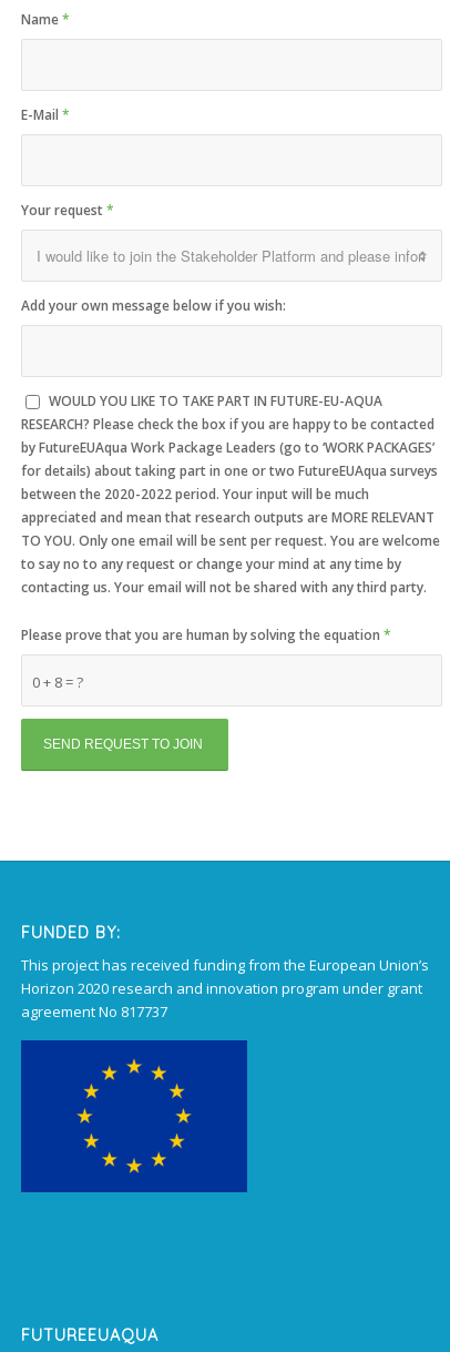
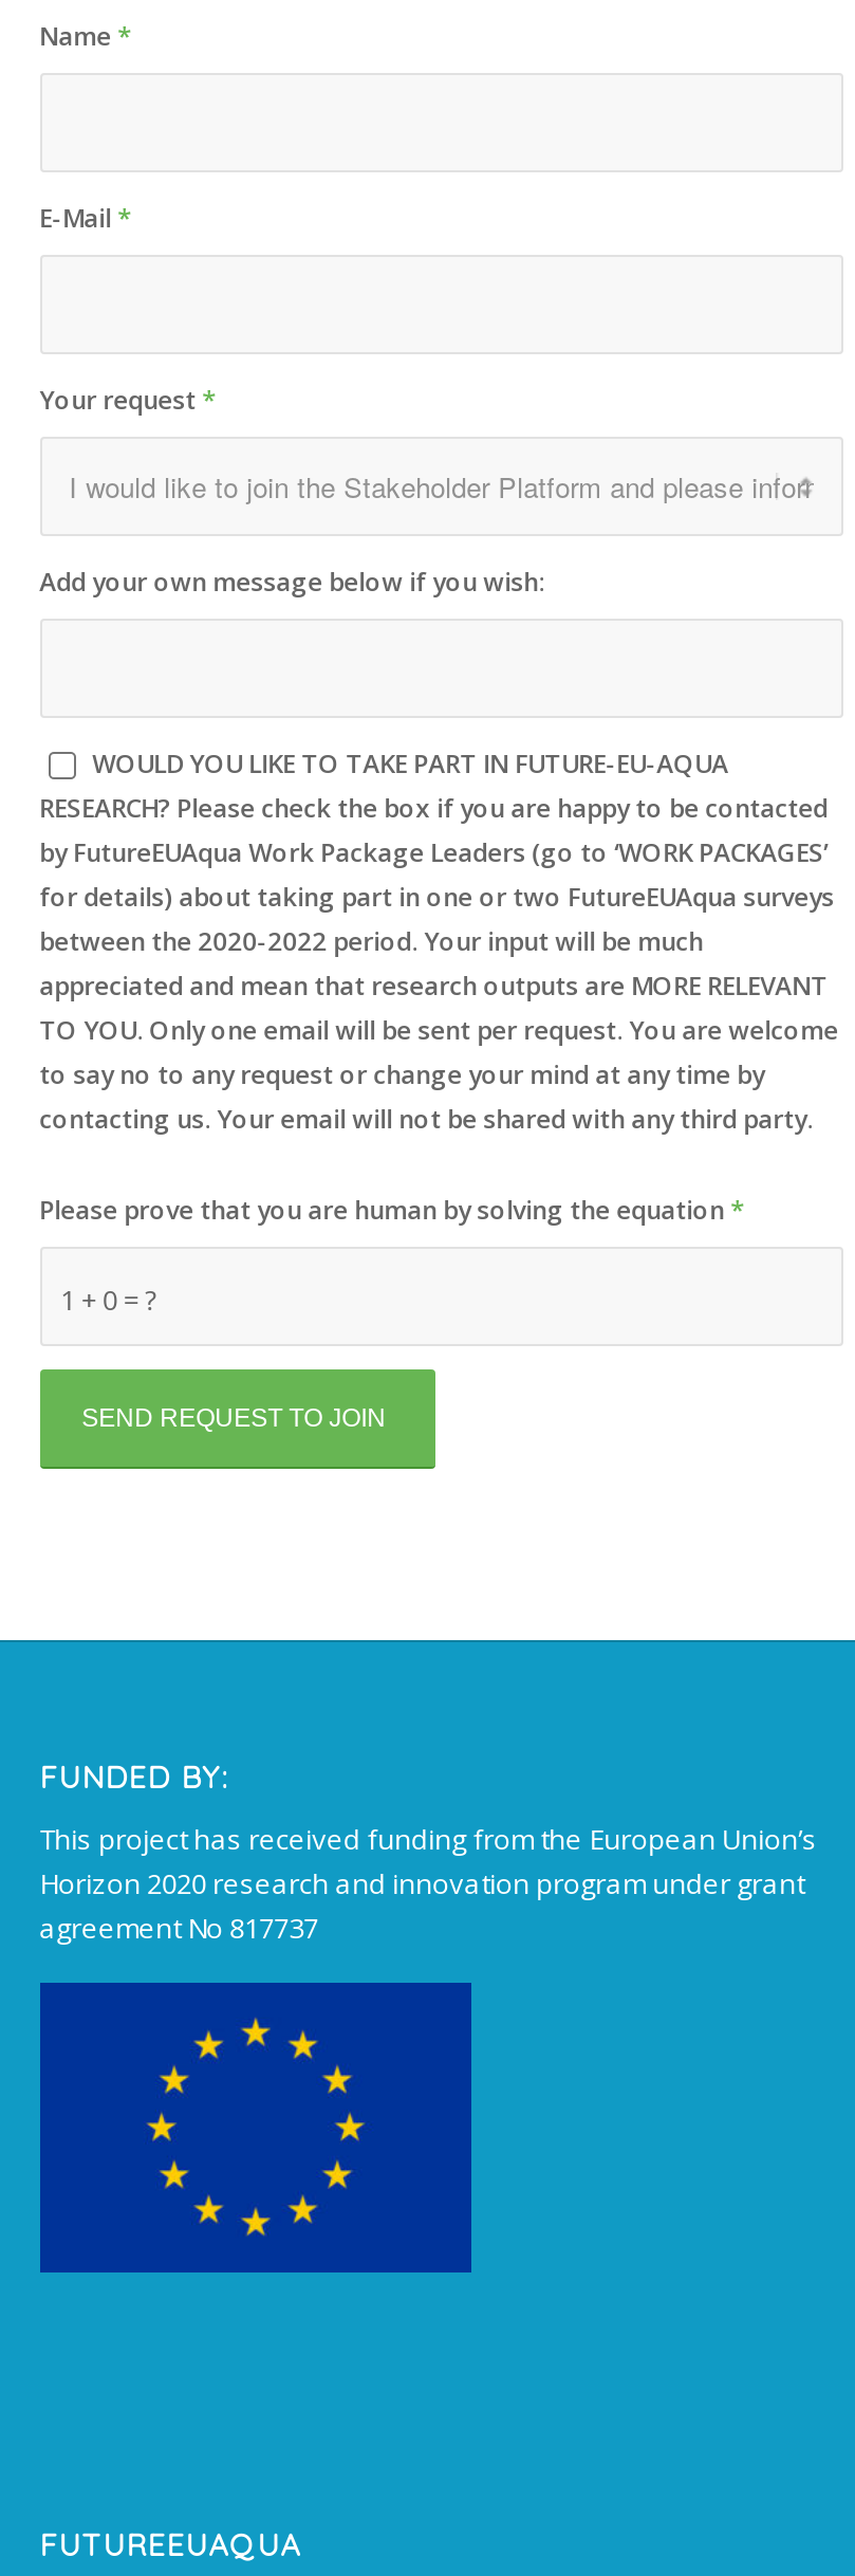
- 0 + 8 = ?
+ 1 + 0 = ?
